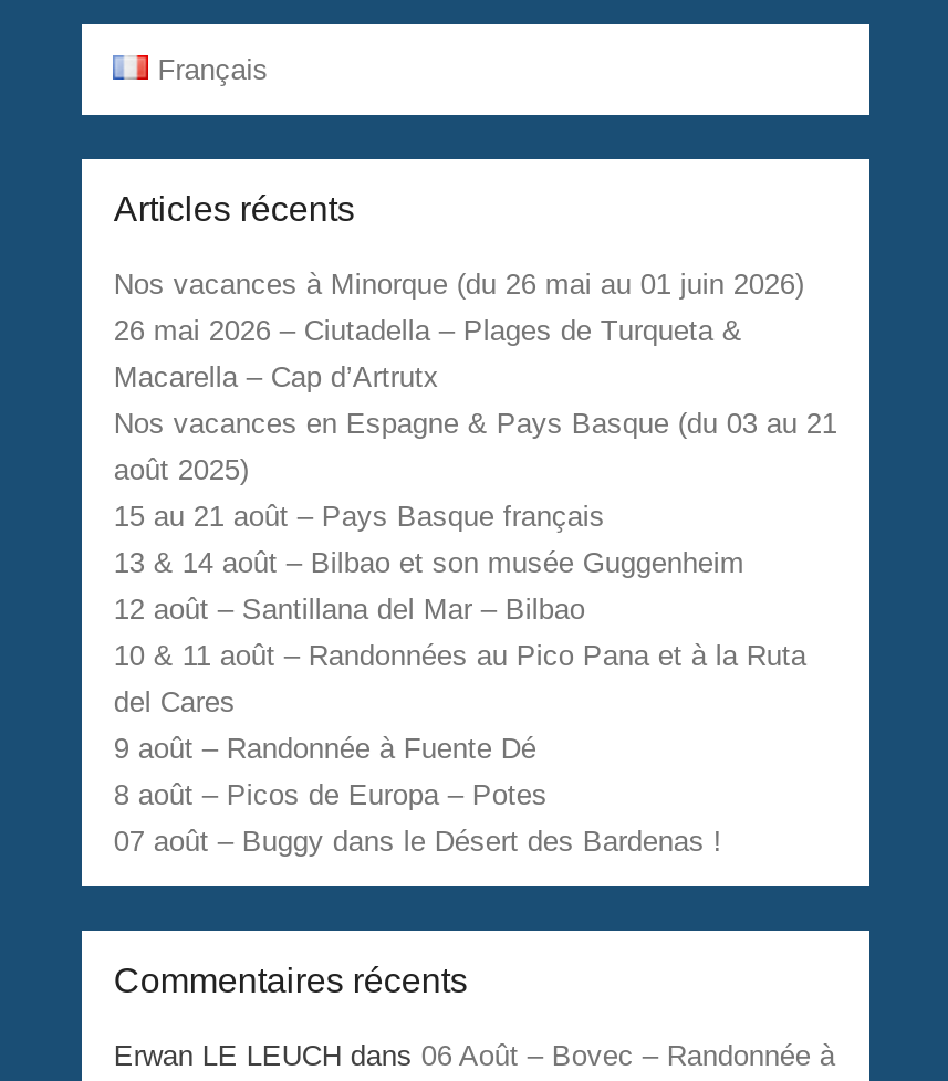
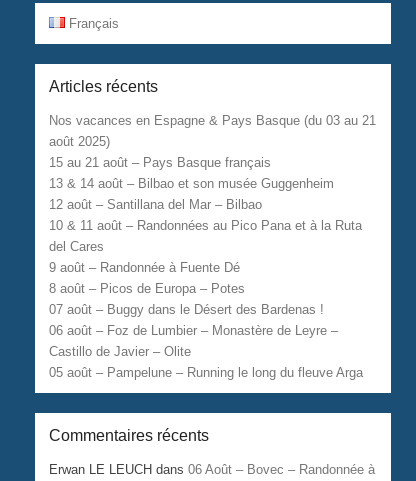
- Nos vacances à Minorque (du 26 mai au 01 juin 2026)
- 26 mai 2026 – Ciutadella – Plages de Turqueta &
- Macarella – Cap d’Artrutx

moved up: Nos vacances en Espagne & Pays Basque (du 03 au 21 | août 2025) | 15 au 21 août – Pays Basque français | ... | 8 août – Picos de Europa – Potes | 07 août – Buggy dans le Désert des Bardenas !

+ 06 août – Foz de Lumbier – Monastère de Leyre –
+ Castillo de Javier – Olite
+ 05 août – Pampelune – Running le long du fleuve Arga
